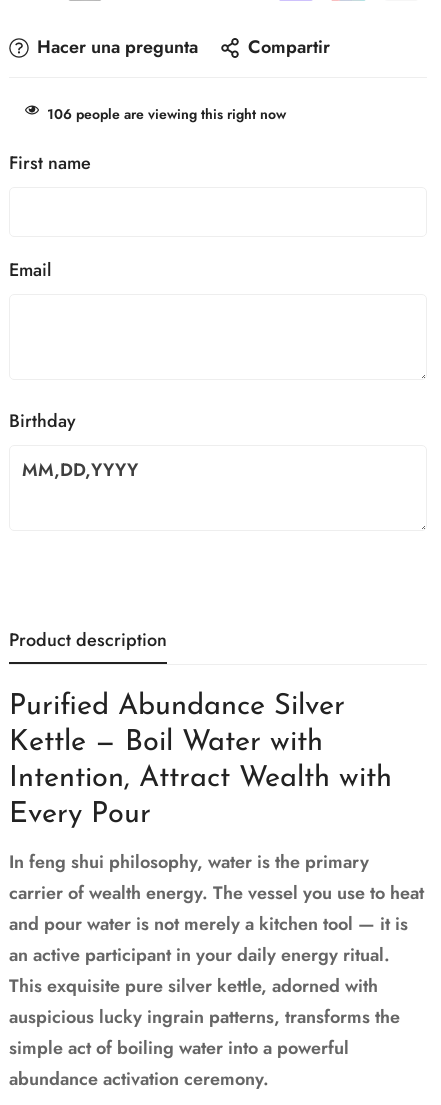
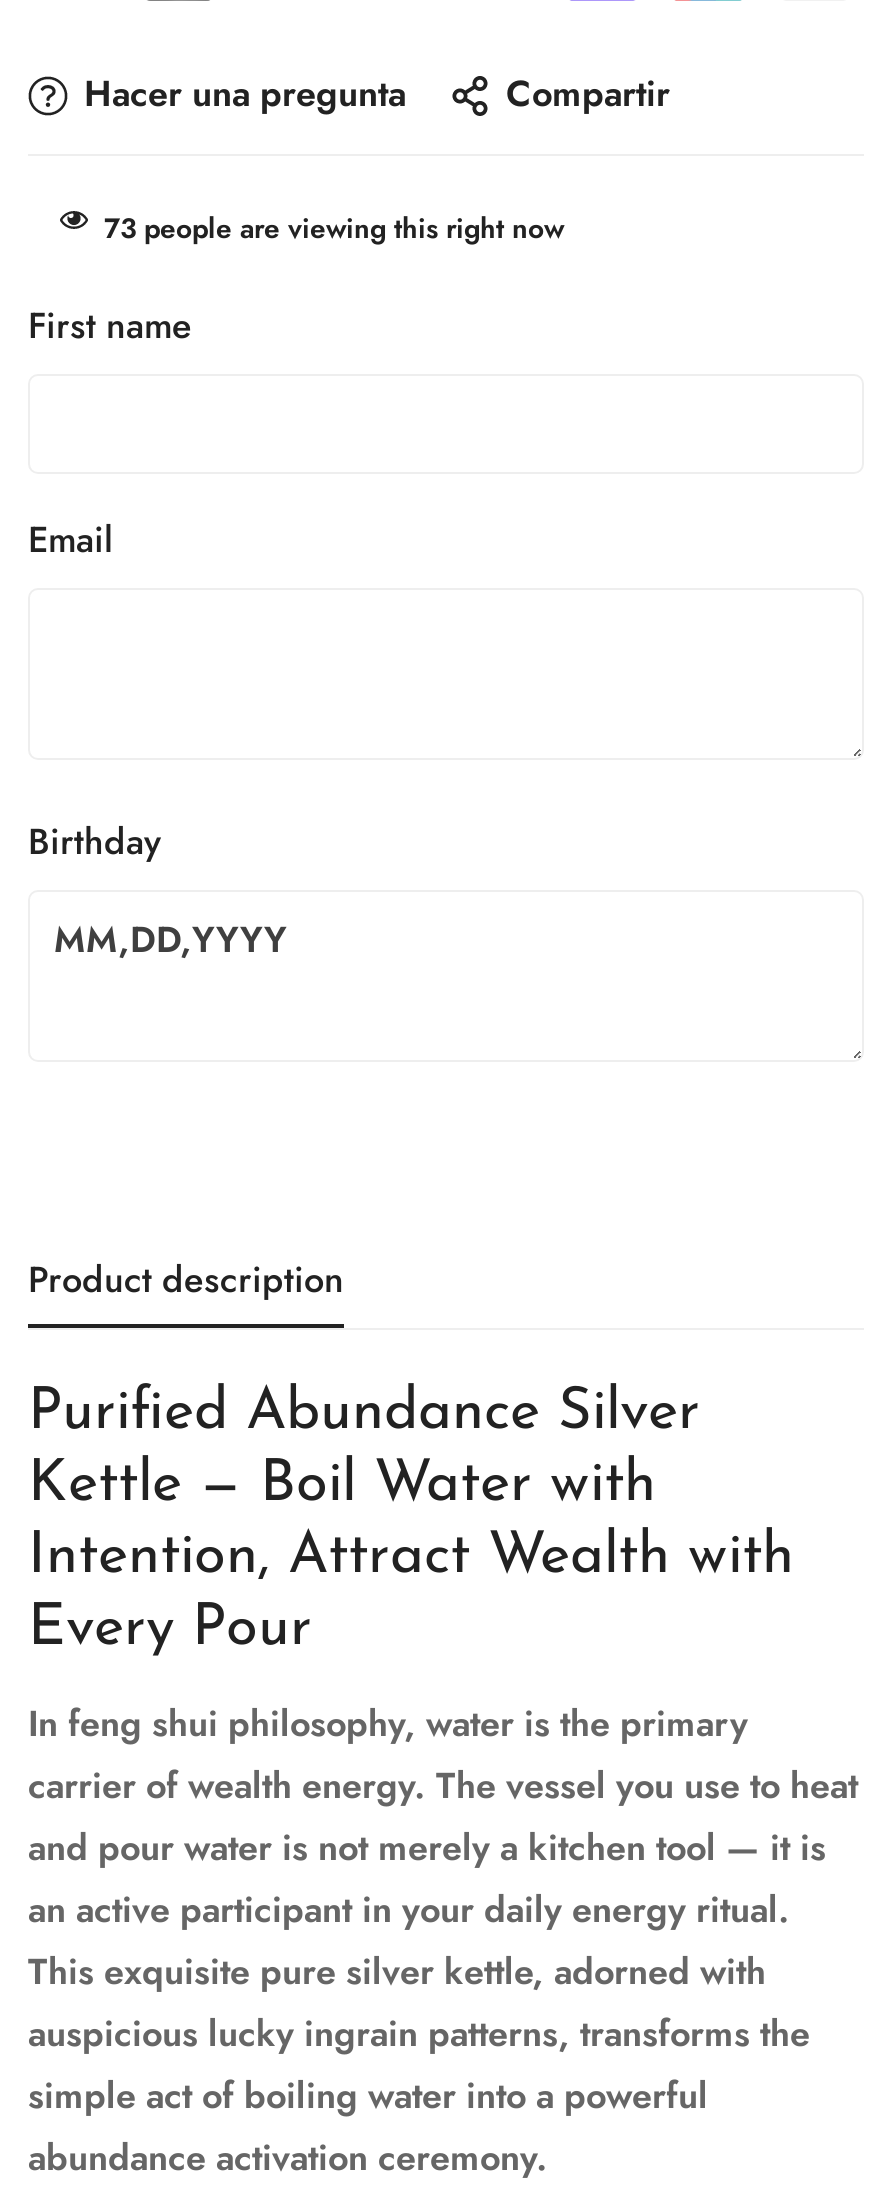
- 106 people are viewing this right now
+ 73 people are viewing this right now
